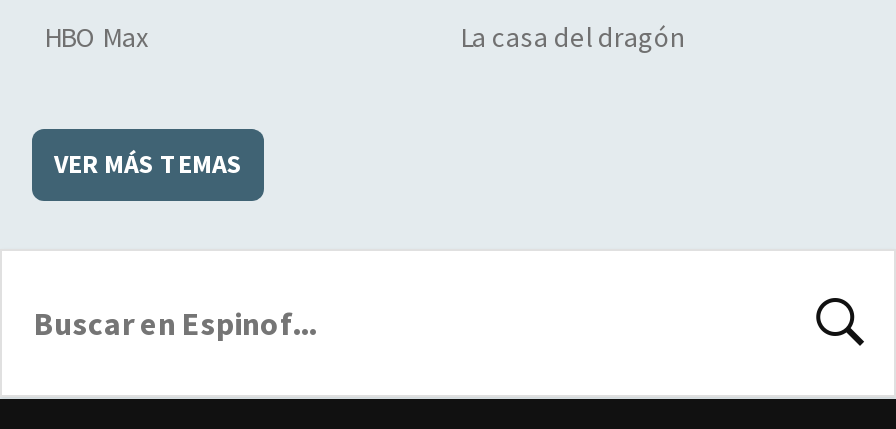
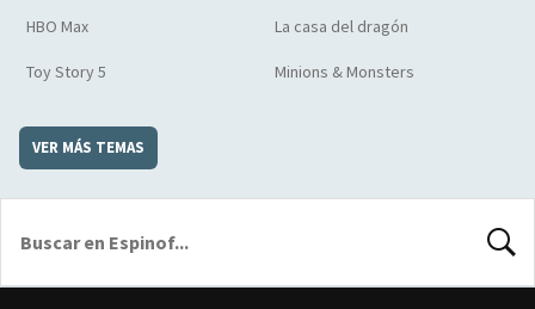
+ Toy Story 5
+ Minions & Monsters
